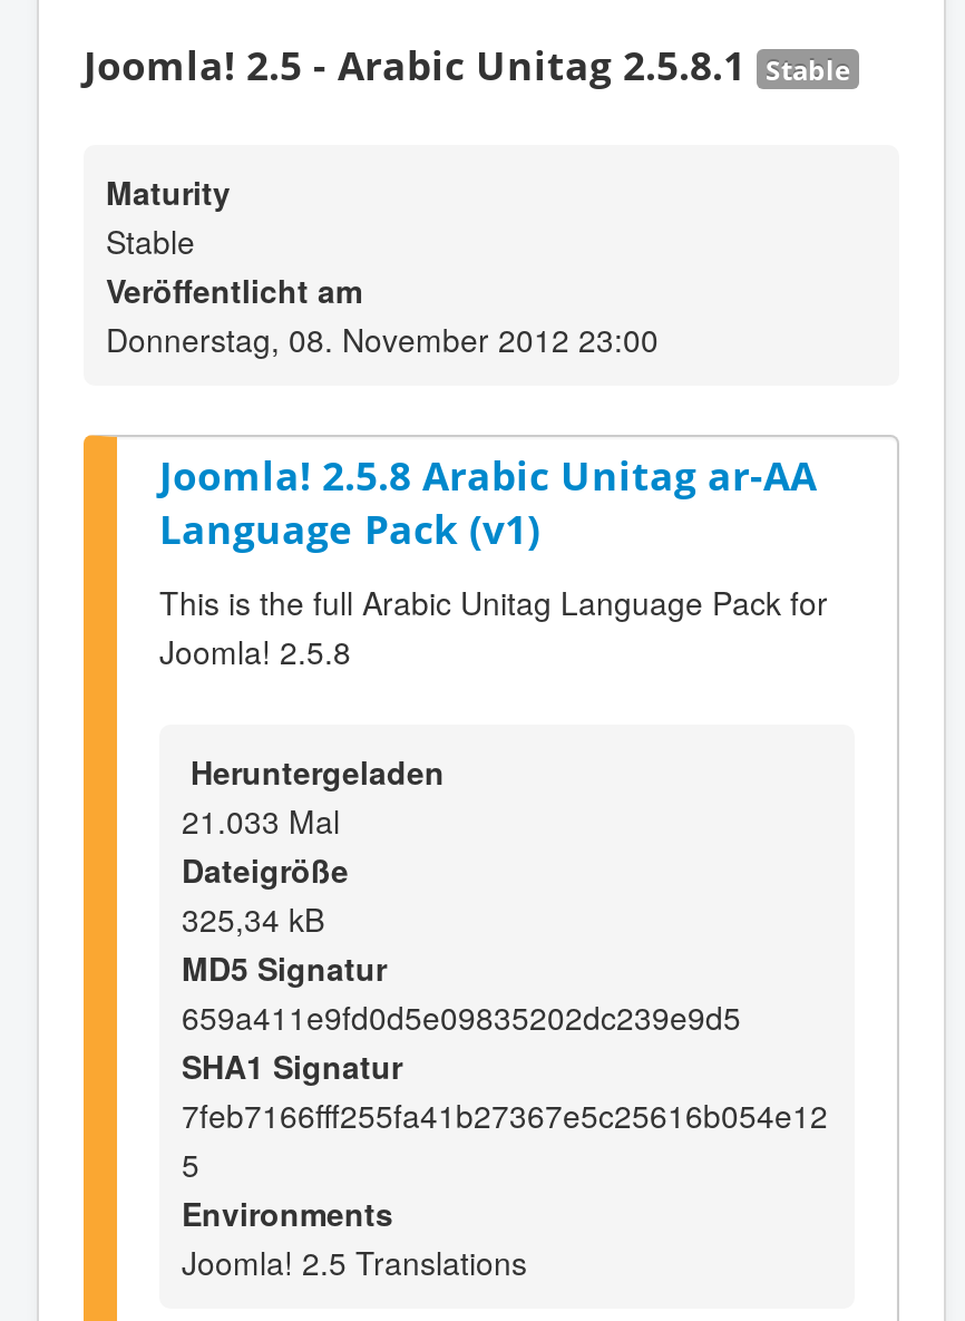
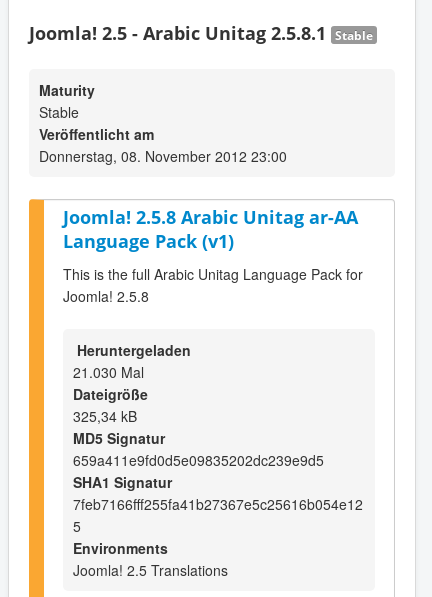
- 21.033 Mal
+ 21.030 Mal
